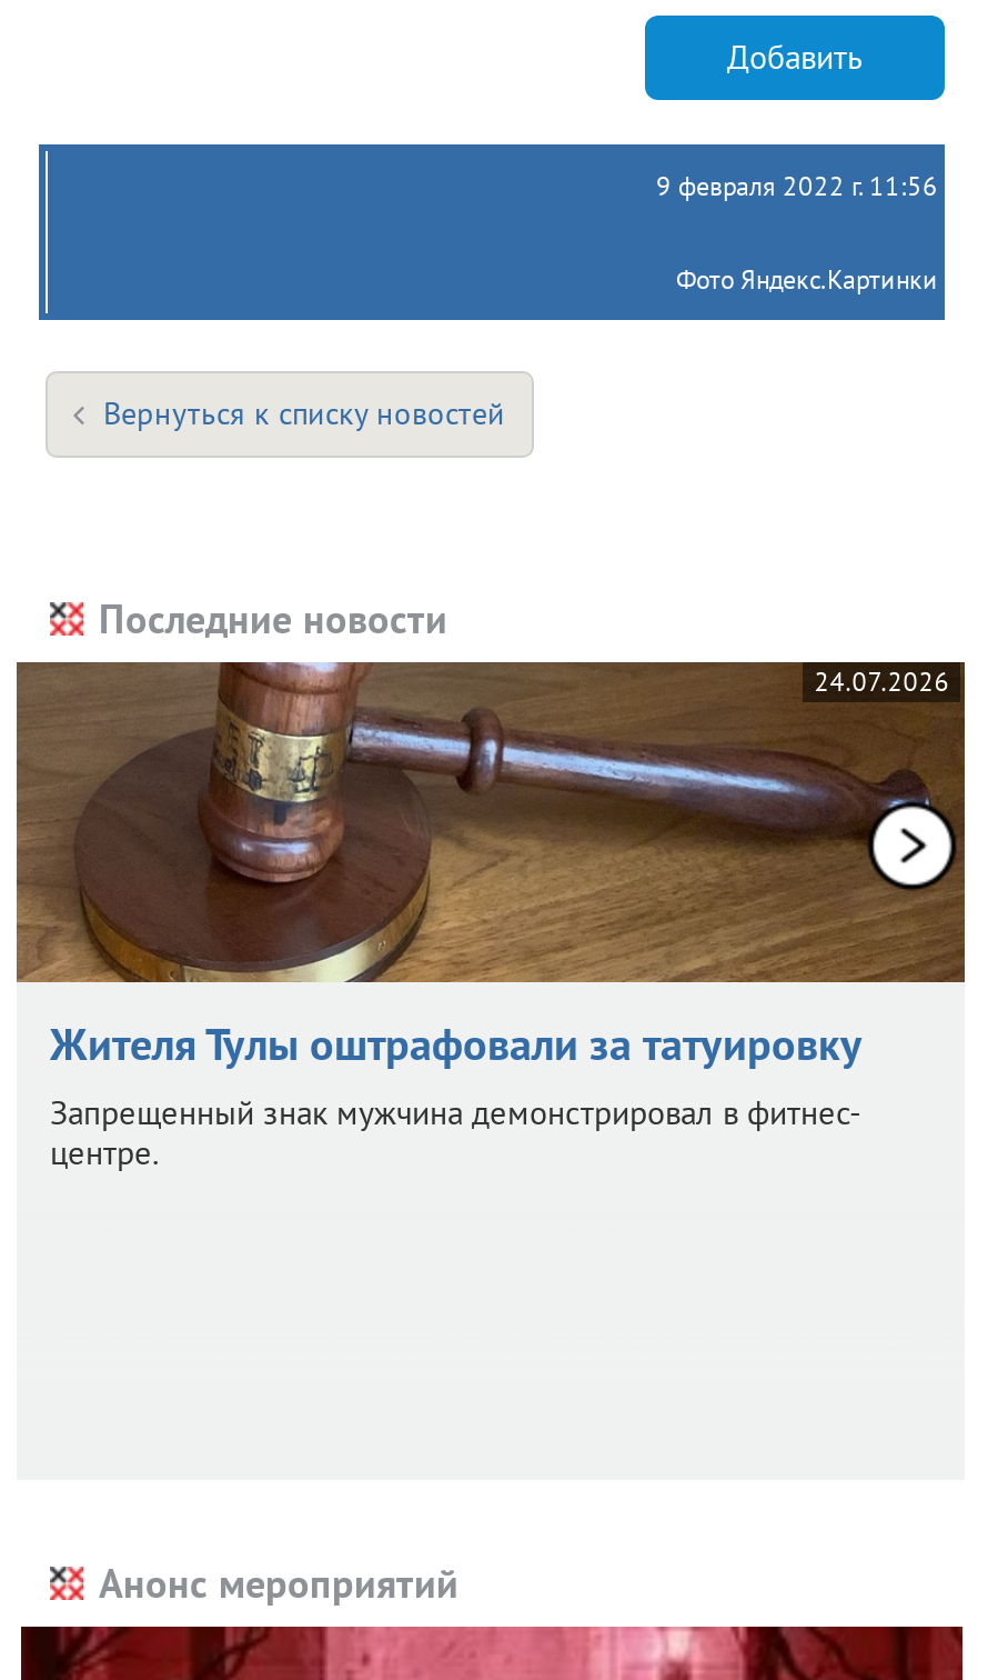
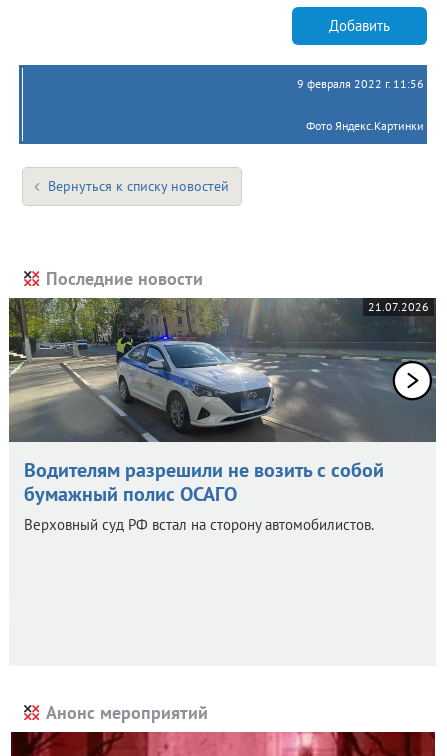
- [image]
- 24.07.2026
+ [image]
+ 21.07.2026

- Жителя Тулы оштрафовали за татуировку
- Запрещенный знак мужчина демонстрировал в фитнес-
- центре.
+ Водителям разрешили не возить с собой
+ бумажный полис ОСАГО
+ Верховный суд РФ встал на сторону автомобилистов.
